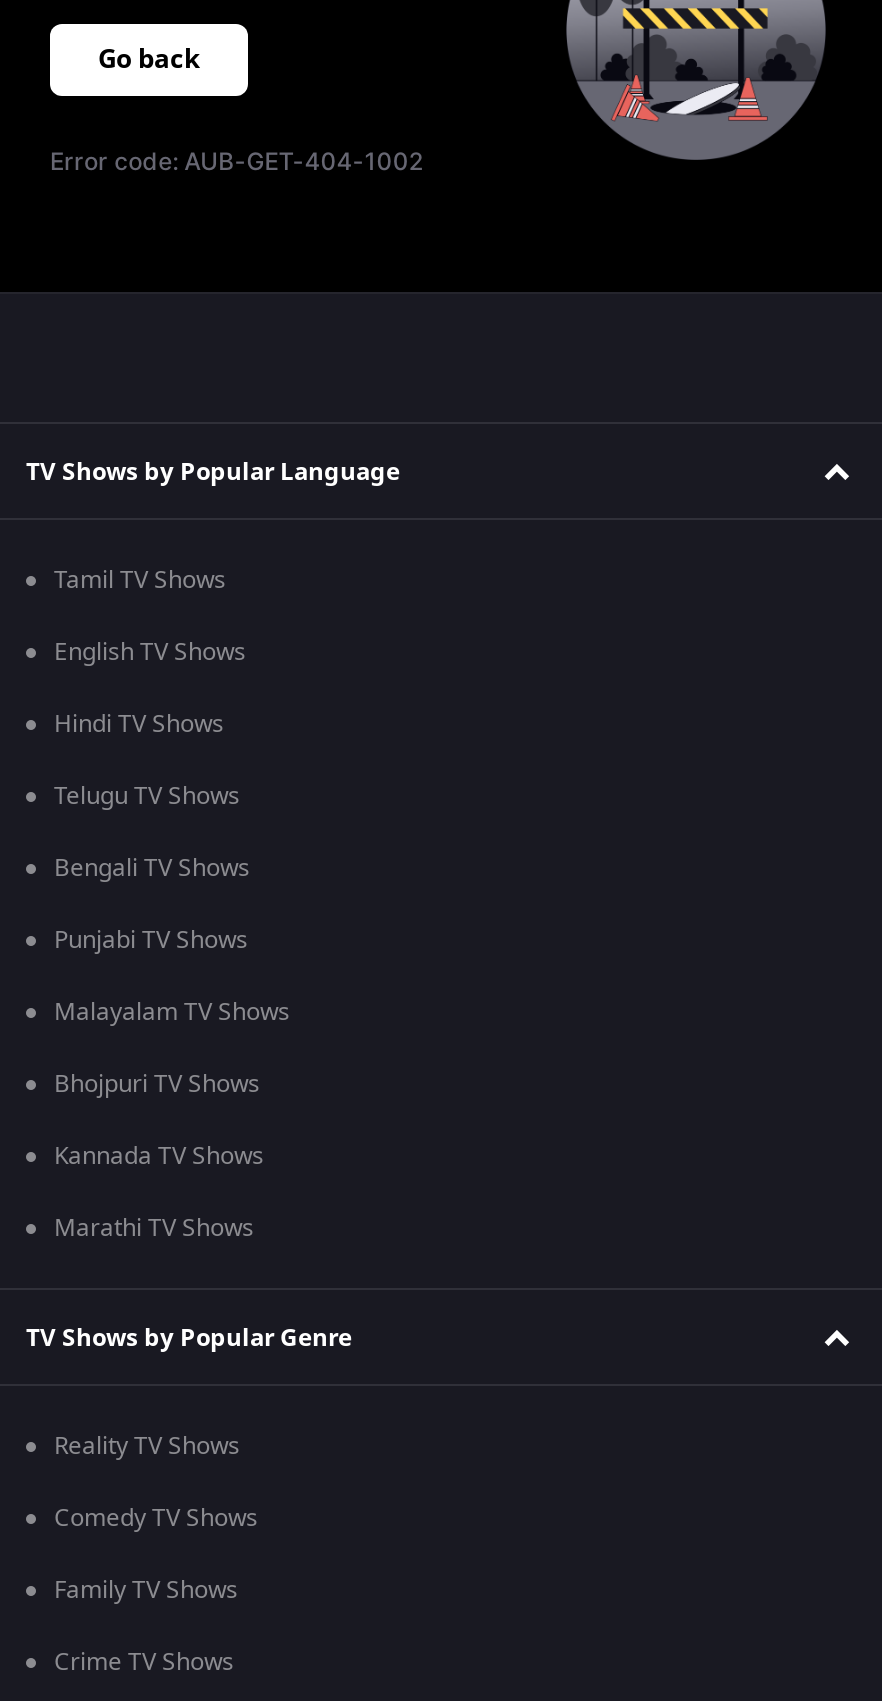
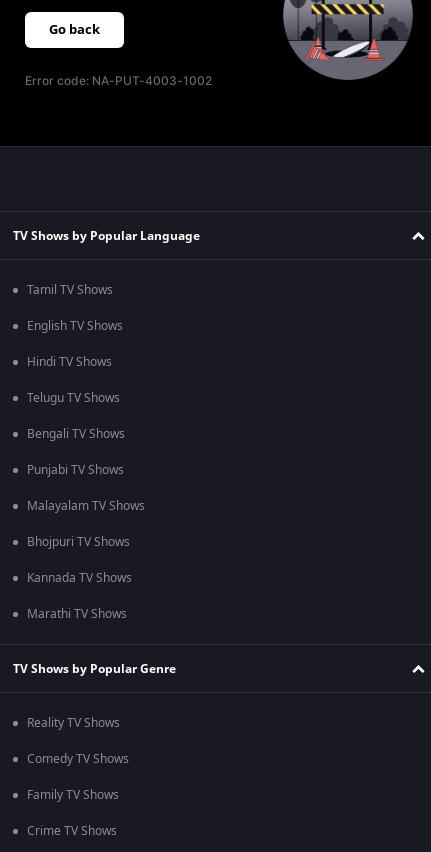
- Error code: AUB-GET-404-1002
+ Error code: NA-PUT-4003-1002
